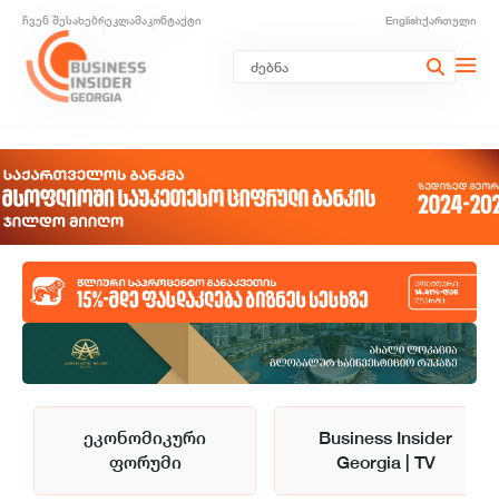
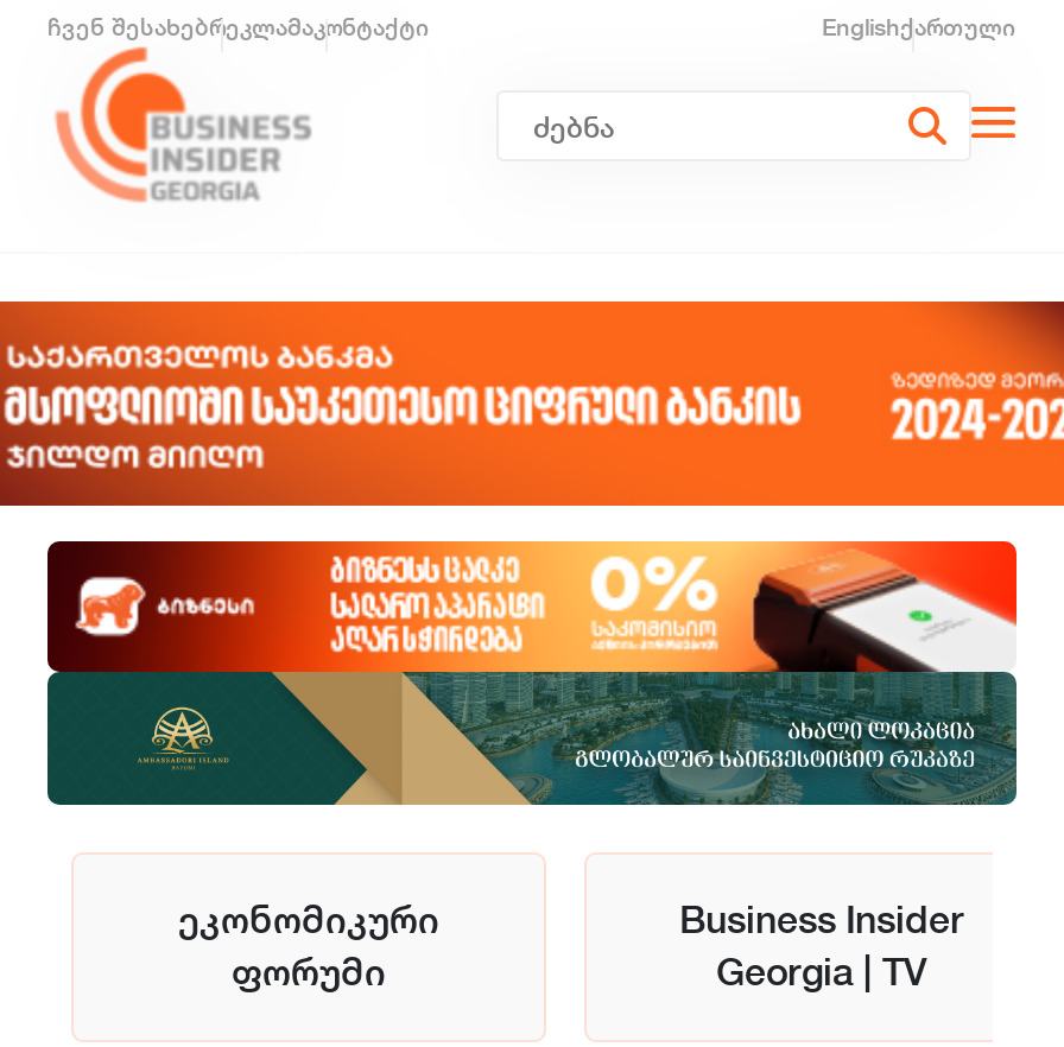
- [image]
+ [image]
